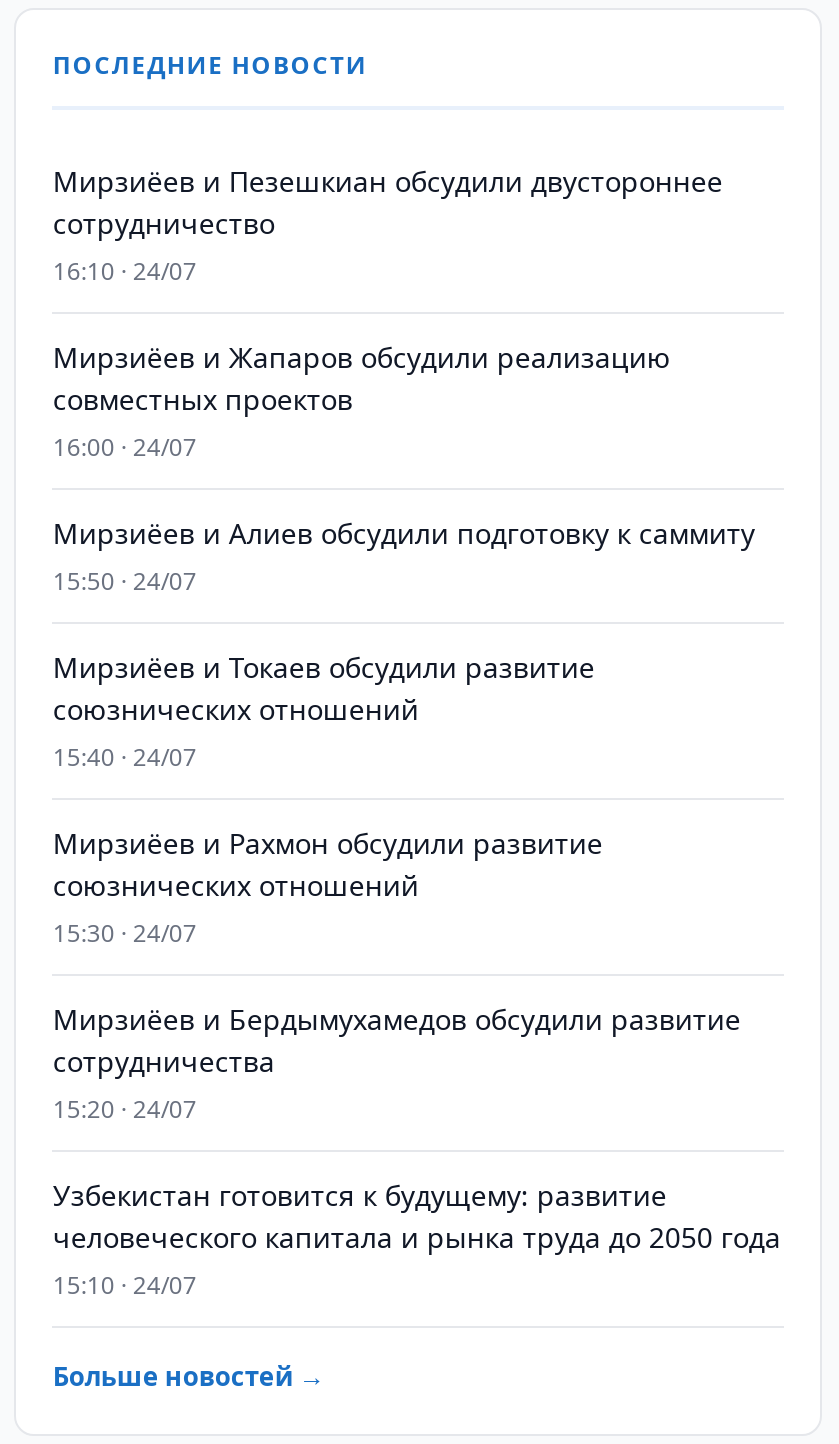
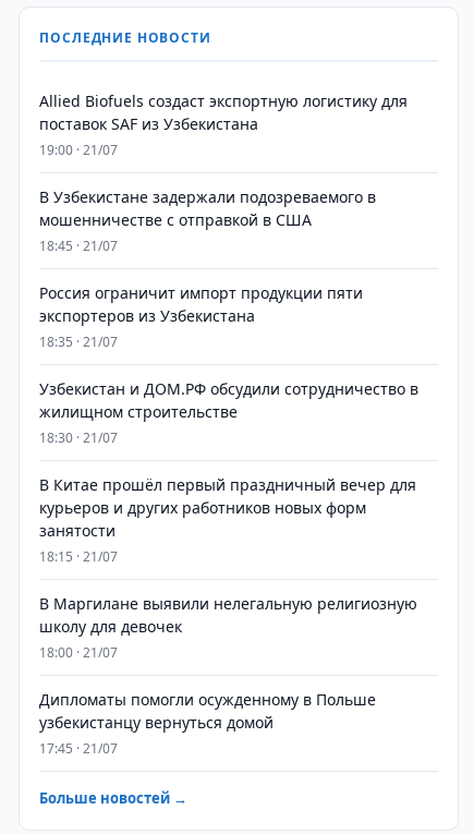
- Мирзиёев и Пезешкиан обсудили двустороннее
- сотрудничество
- 16:10 · 24/07
+ Allied Biofuels создаст экспортную логистику для
+ поставок SAF из Узбекистана
+ 19:00 · 21/07

- Мирзиёев и Жапаров обсудили реализацию
- совместных проектов
- 16:00 · 24/07
+ В Узбекистане задержали подозреваемого в
+ мошенничестве с отправкой в США
+ 18:45 · 21/07

- Мирзиёев и Алиев обсудили подготовку к саммиту
- 15:50 · 24/07
+ Россия ограничит импорт продукции пяти
+ экспортеров из Узбекистана
+ 18:35 · 21/07

- Мирзиёев и Токаев обсудили развитие
- союзнических отношений
- 15:40 · 24/07
+ Узбекистан и ДОМ.РФ обсудили сотрудничество в
+ жилищном строительстве
+ 18:30 · 21/07

- Мирзиёев и Рахмон обсудили развитие
- союзнических отношений
- 15:30 · 24/07
+ В Китае прошёл первый праздничный вечер для
+ курьеров и других работников новых форм
+ занятости
+ 18:15 · 21/07

- Мирзиёев и Бердымухамедов обсудили развитие
- сотрудничества
- 15:20 · 24/07
+ В Маргилане выявили нелегальную религиозную
+ школу для девочек
+ 18:00 · 21/07

- Узбекистан готовится к будущему: развитие
- человеческого капитала и рынка труда до 2050 года
- 15:10 · 24/07
+ Дипломаты помогли осужденному в Польше
+ узбекистанцу вернуться домой
+ 17:45 · 21/07
